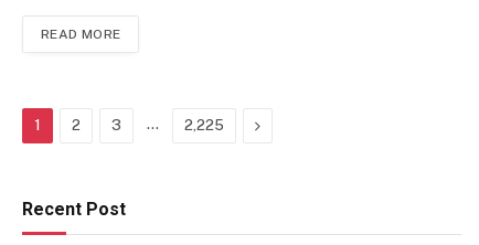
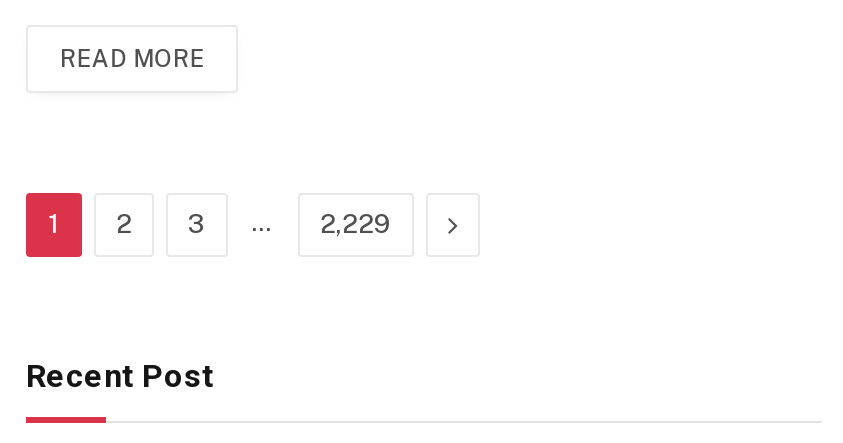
- 2,225
+ 2,229
